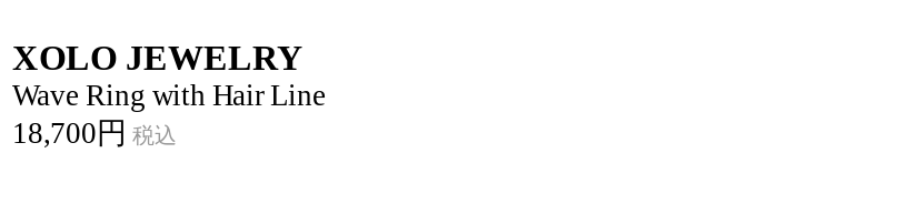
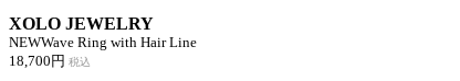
- Wave Ring with Hair Line
+ NEWWave Ring with Hair Line
